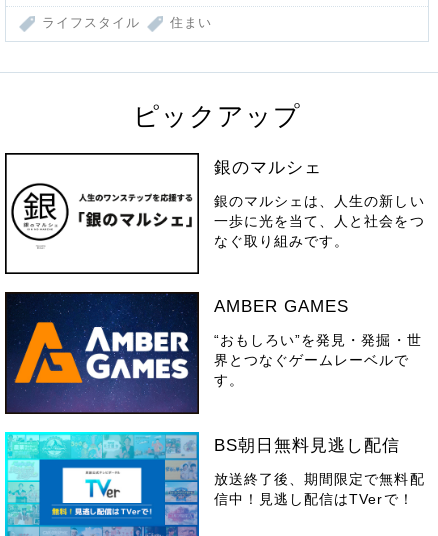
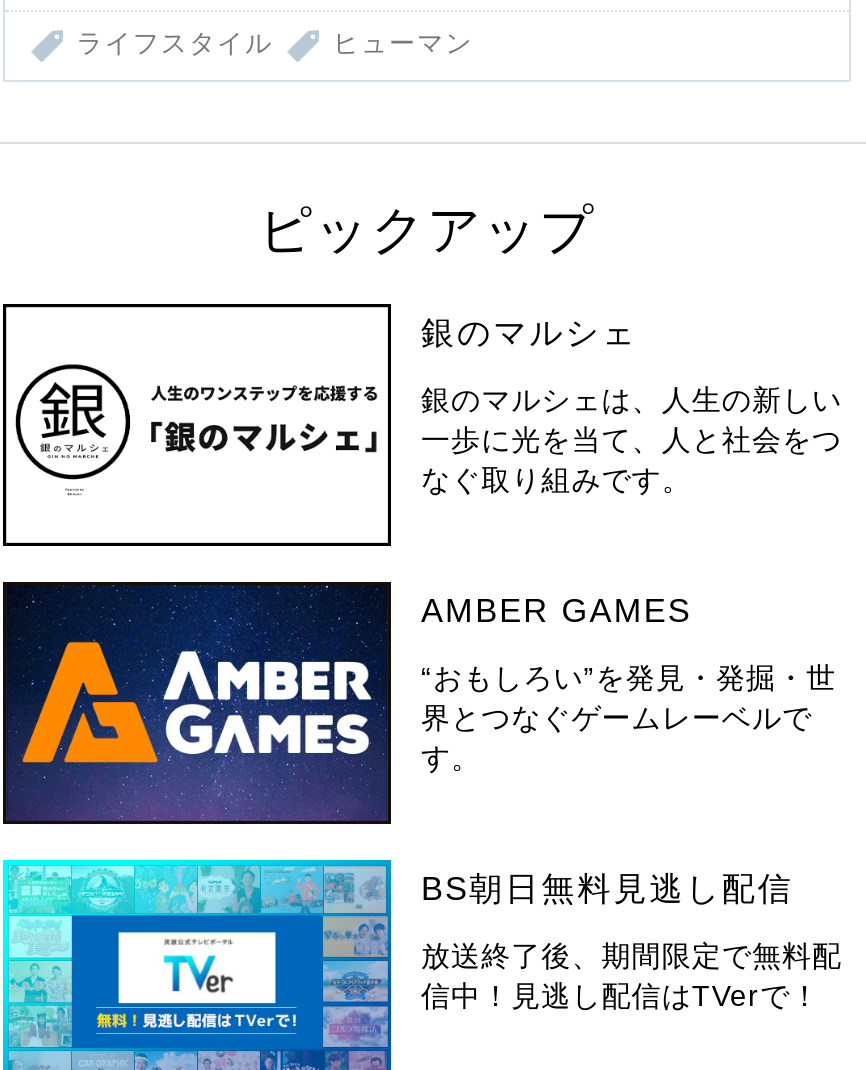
- 住まい
+ ヒューマン
